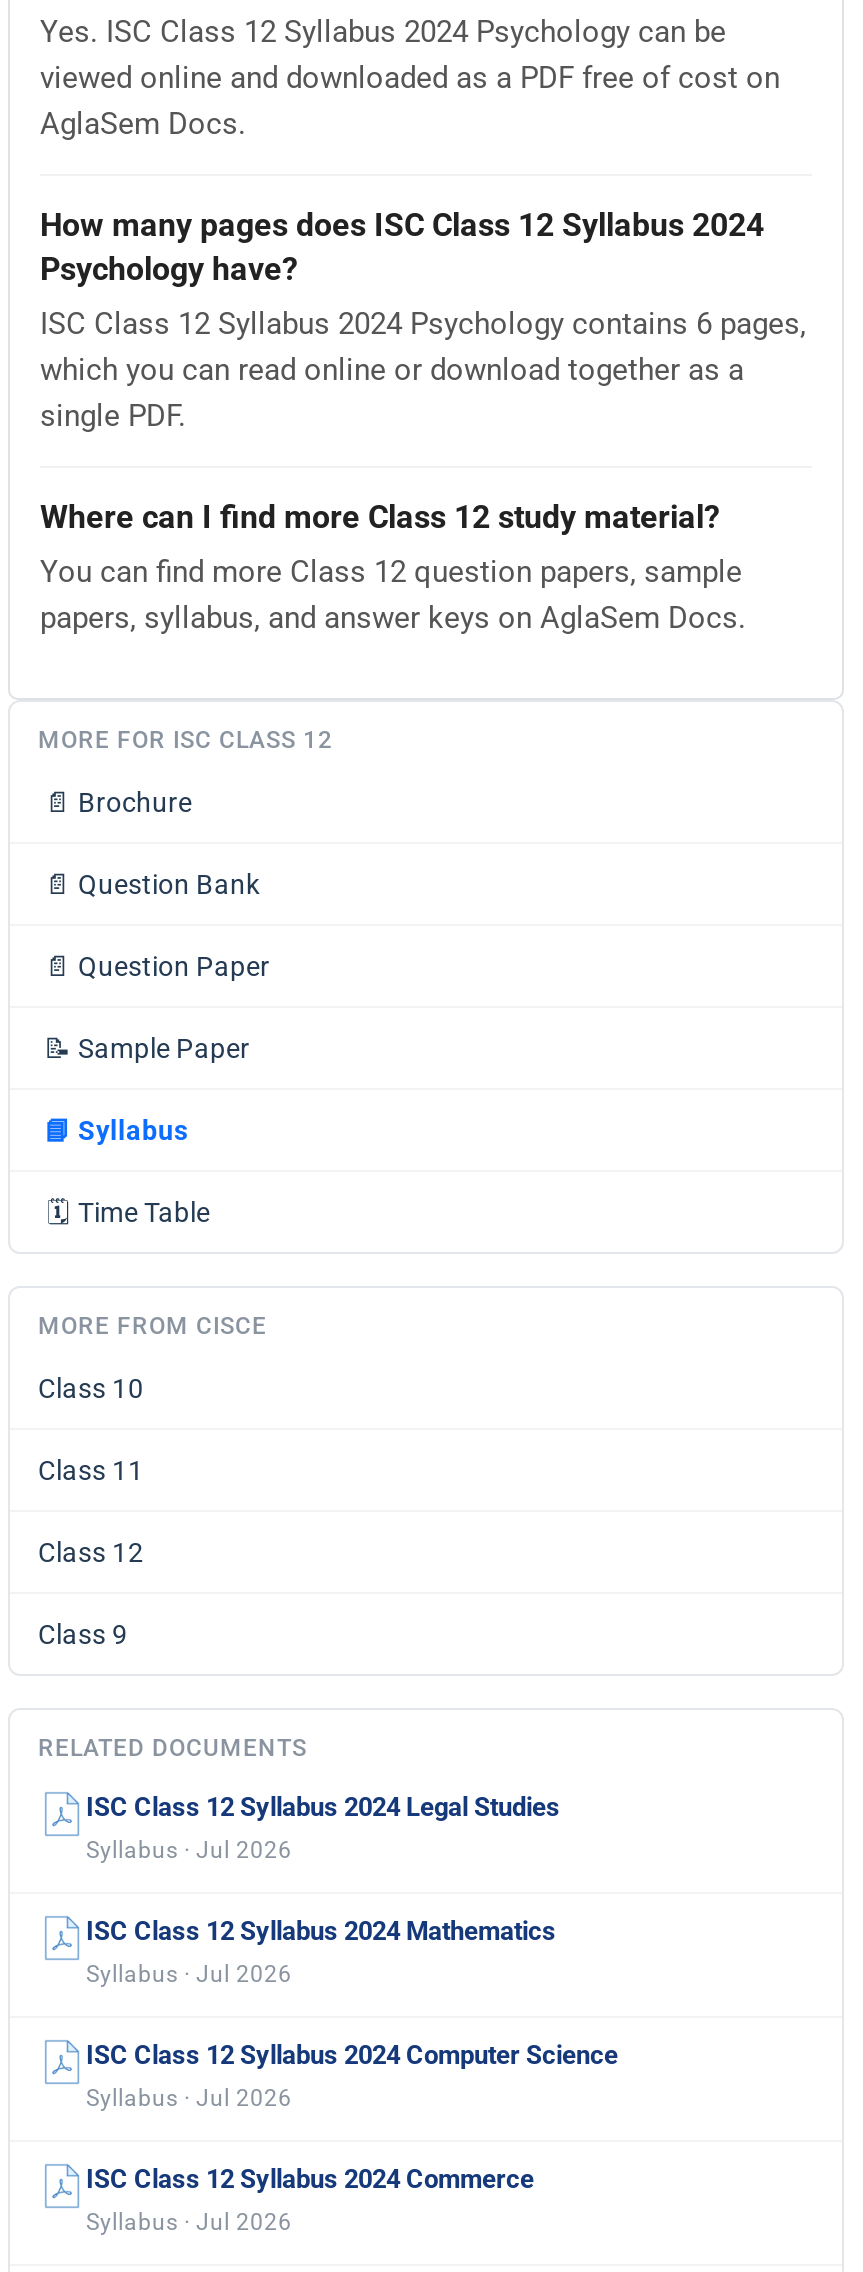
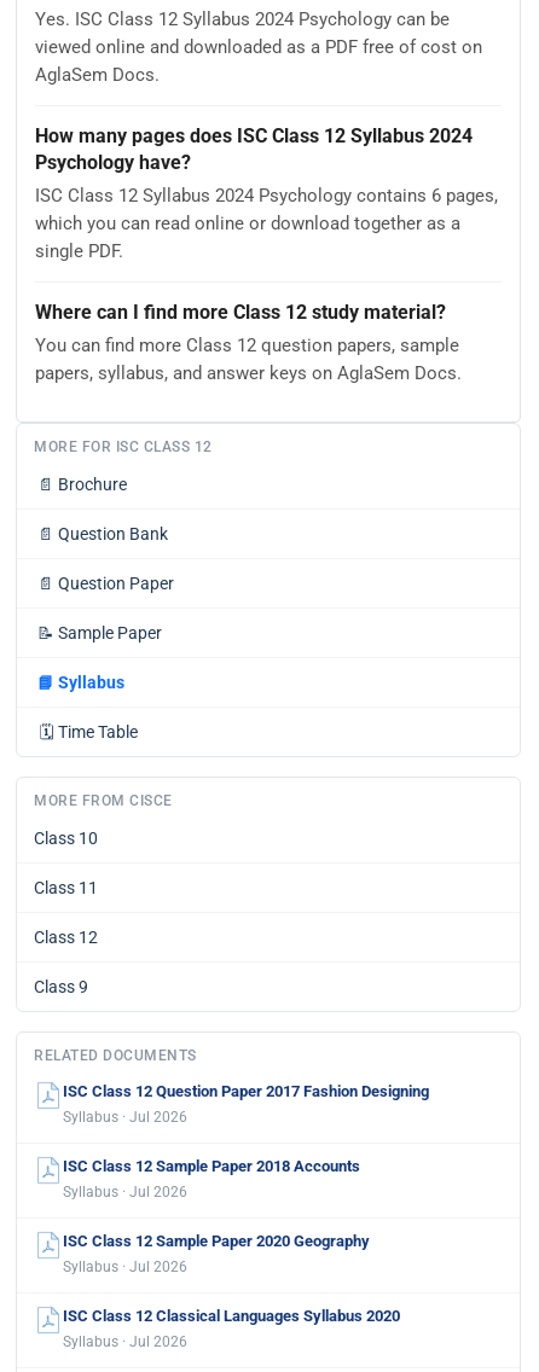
- ISC Class 12 Syllabus 2024 Legal Studies
+ ISC Class 12 Question Paper 2017 Fashion Designing

- ISC Class 12 Syllabus 2024 Mathematics
+ ISC Class 12 Sample Paper 2018 Accounts

- ISC Class 12 Syllabus 2024 Computer Science
+ ISC Class 12 Sample Paper 2020 Geography

- ISC Class 12 Syllabus 2024 Commerce
+ ISC Class 12 Classical Languages Syllabus 2020
